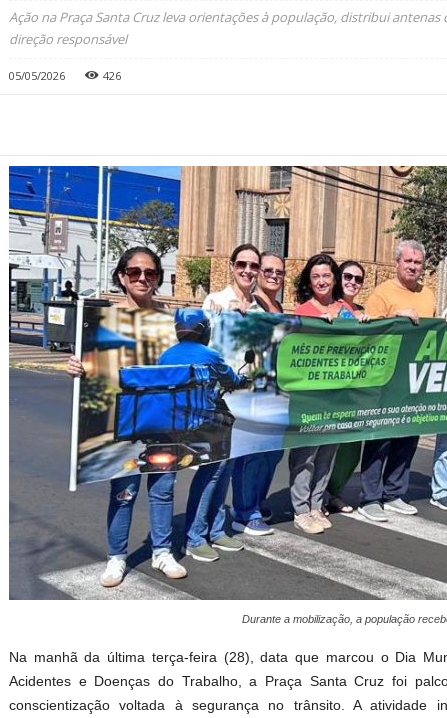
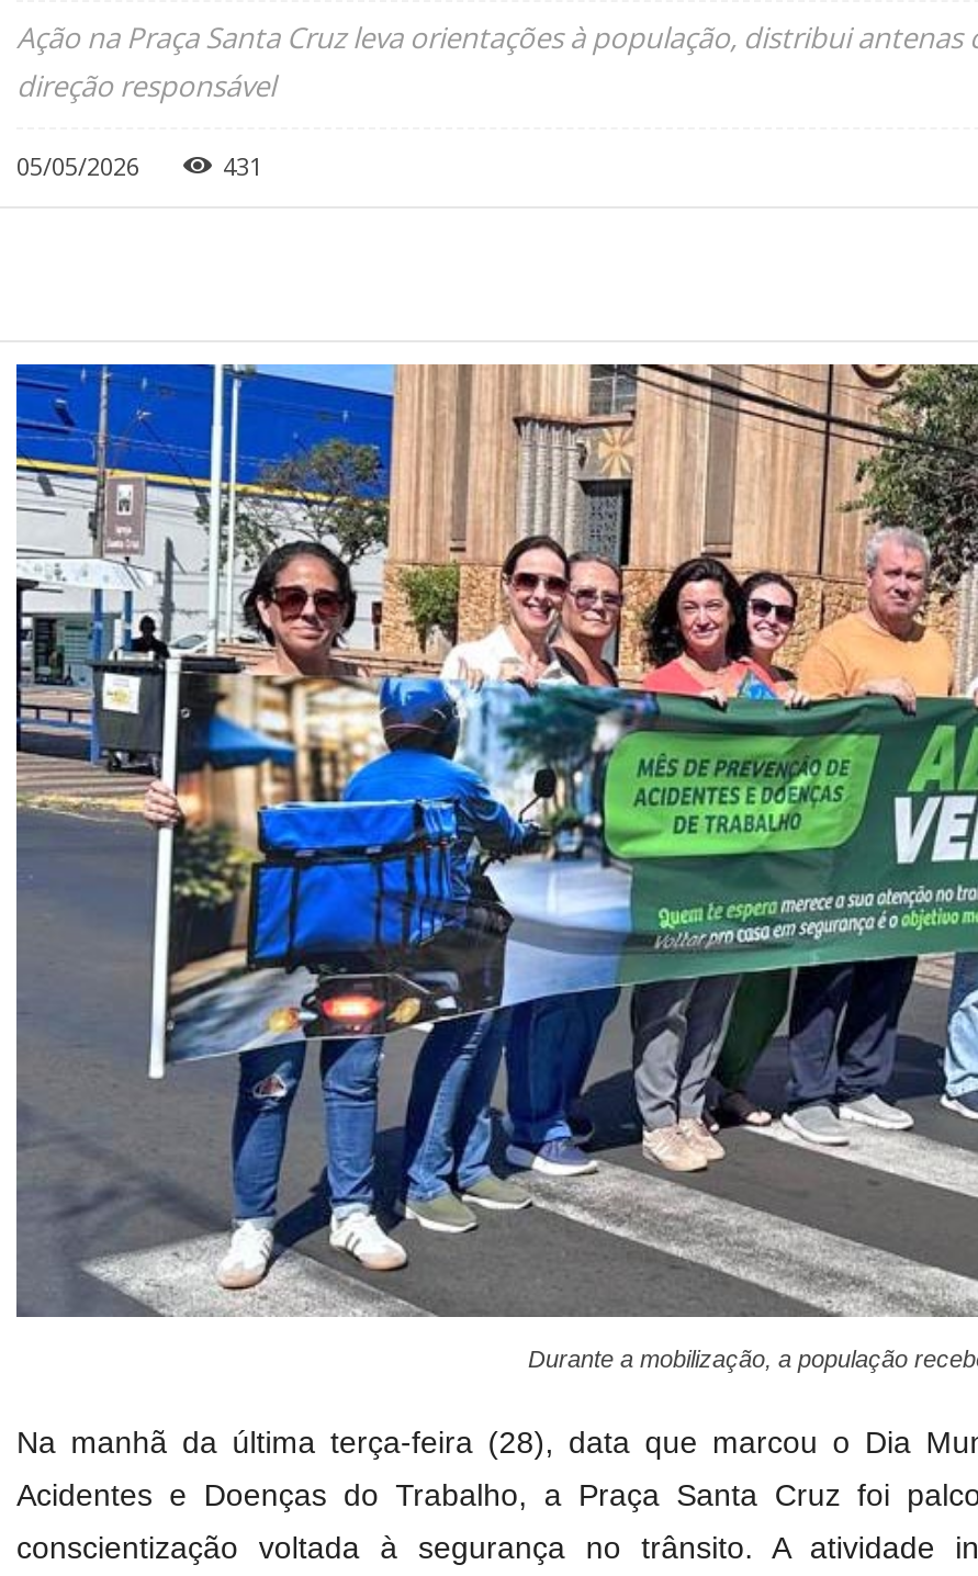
- 426
+ 431
